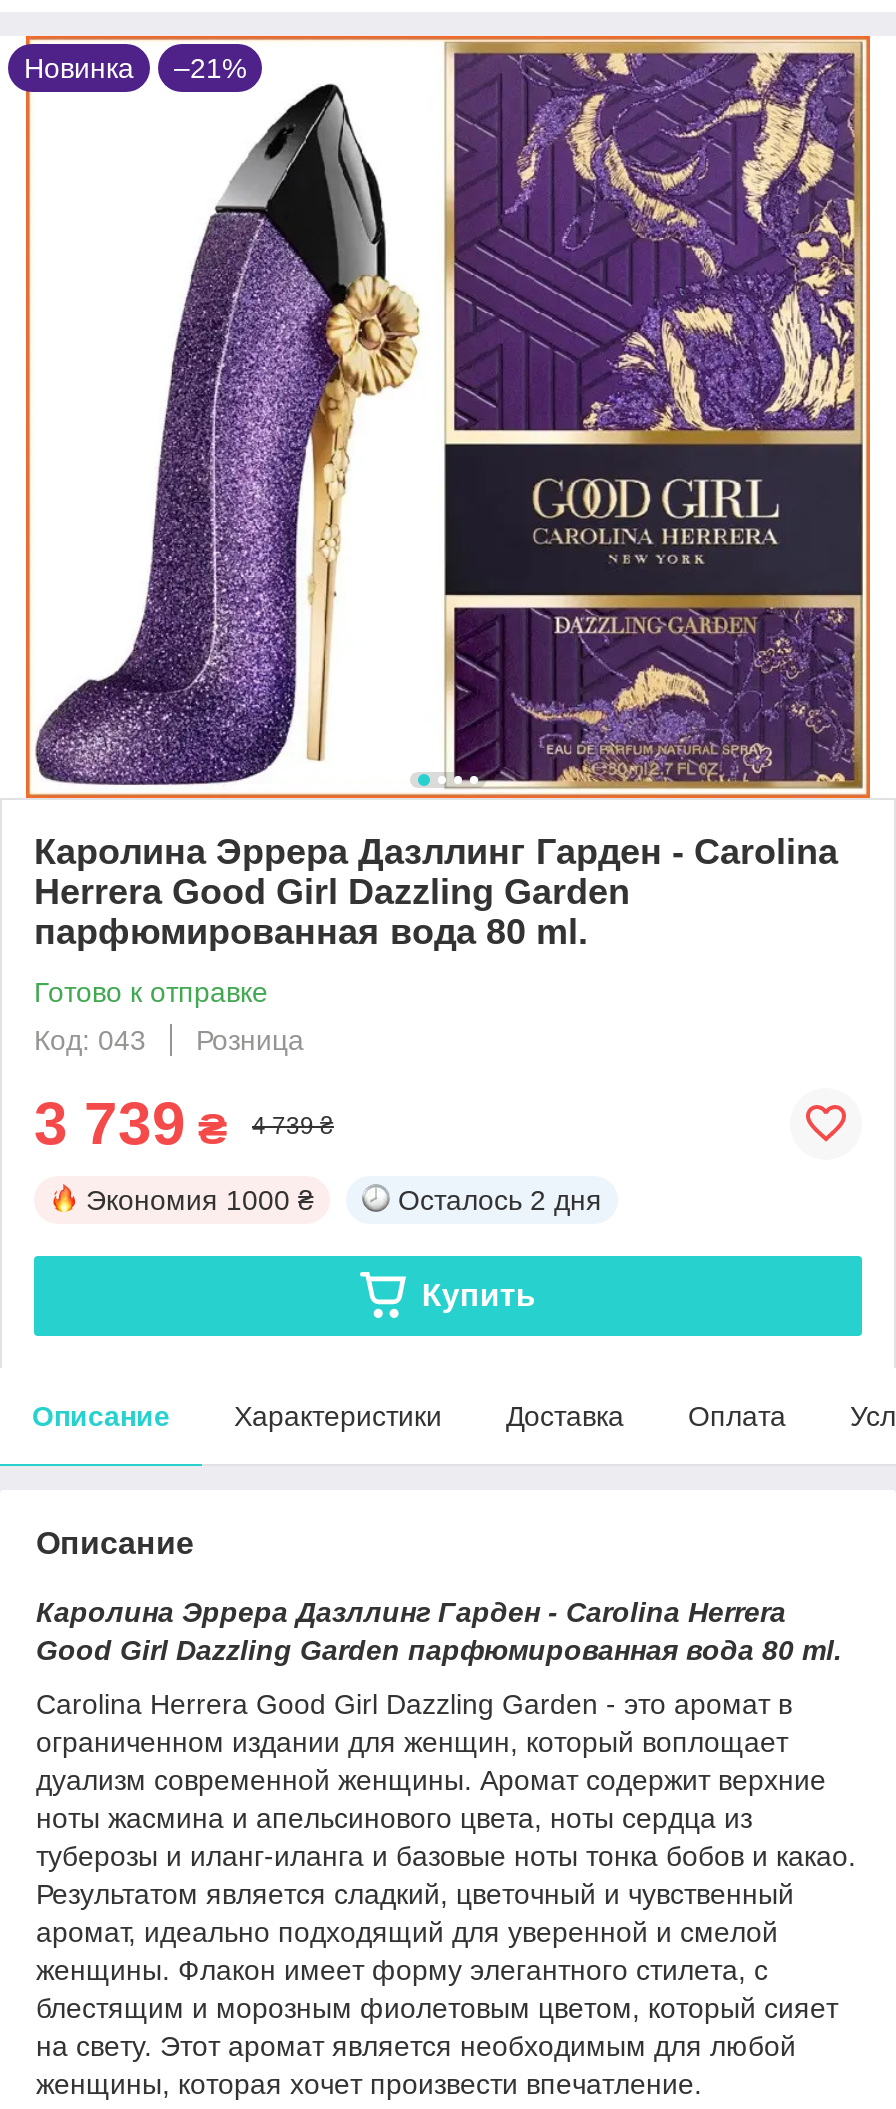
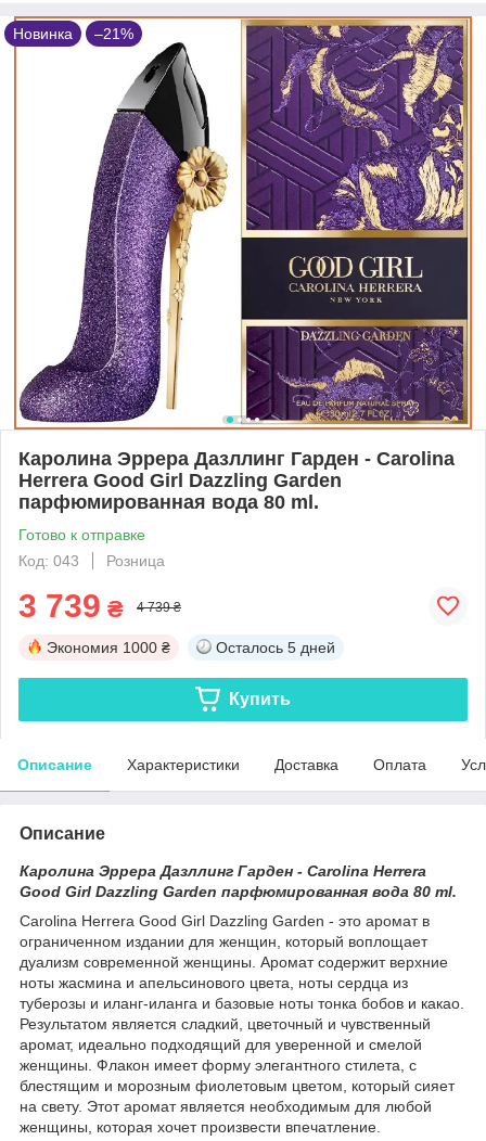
- Осталось 2 дня
+ Осталось 5 дней
